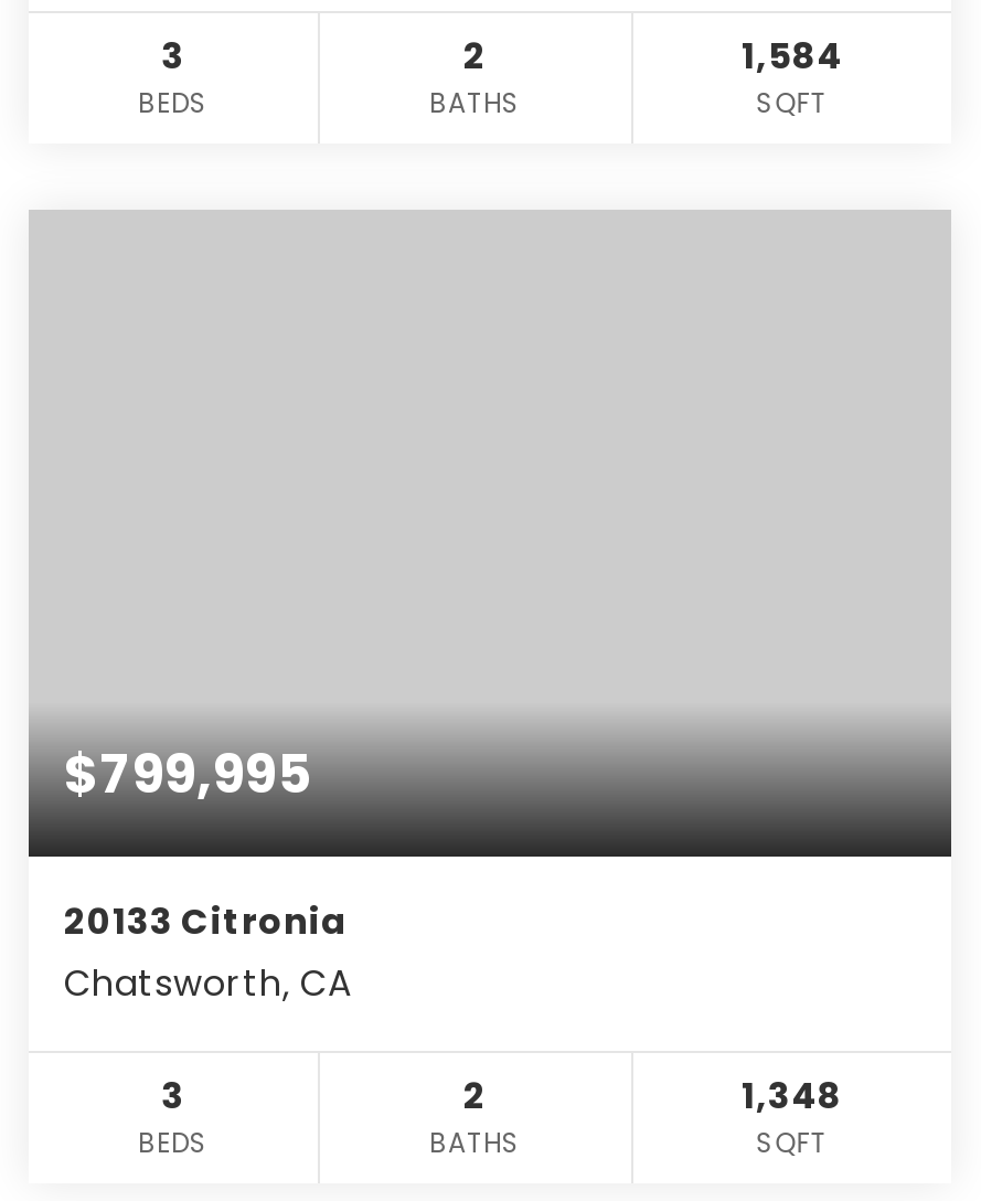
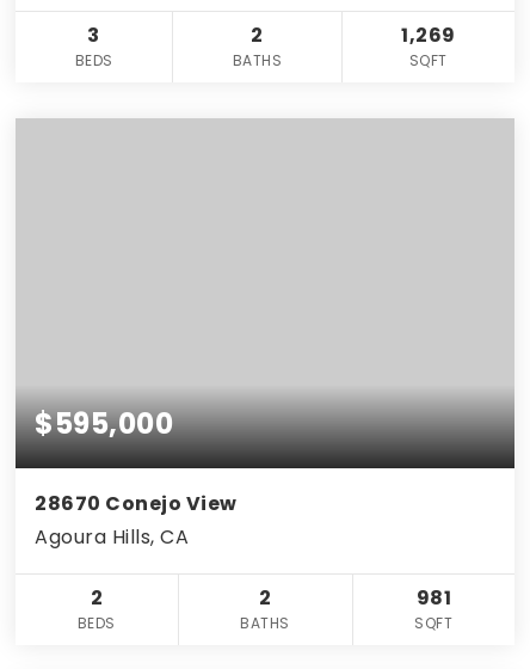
- 1,584
+ 1,269

- $799,995
+ $595,000

- 20133 Citronia
- Chatsworth, CA
+ 28670 Conejo View
+ Agoura Hills, CA

- 3
+ 2

- 1,348
+ 981
